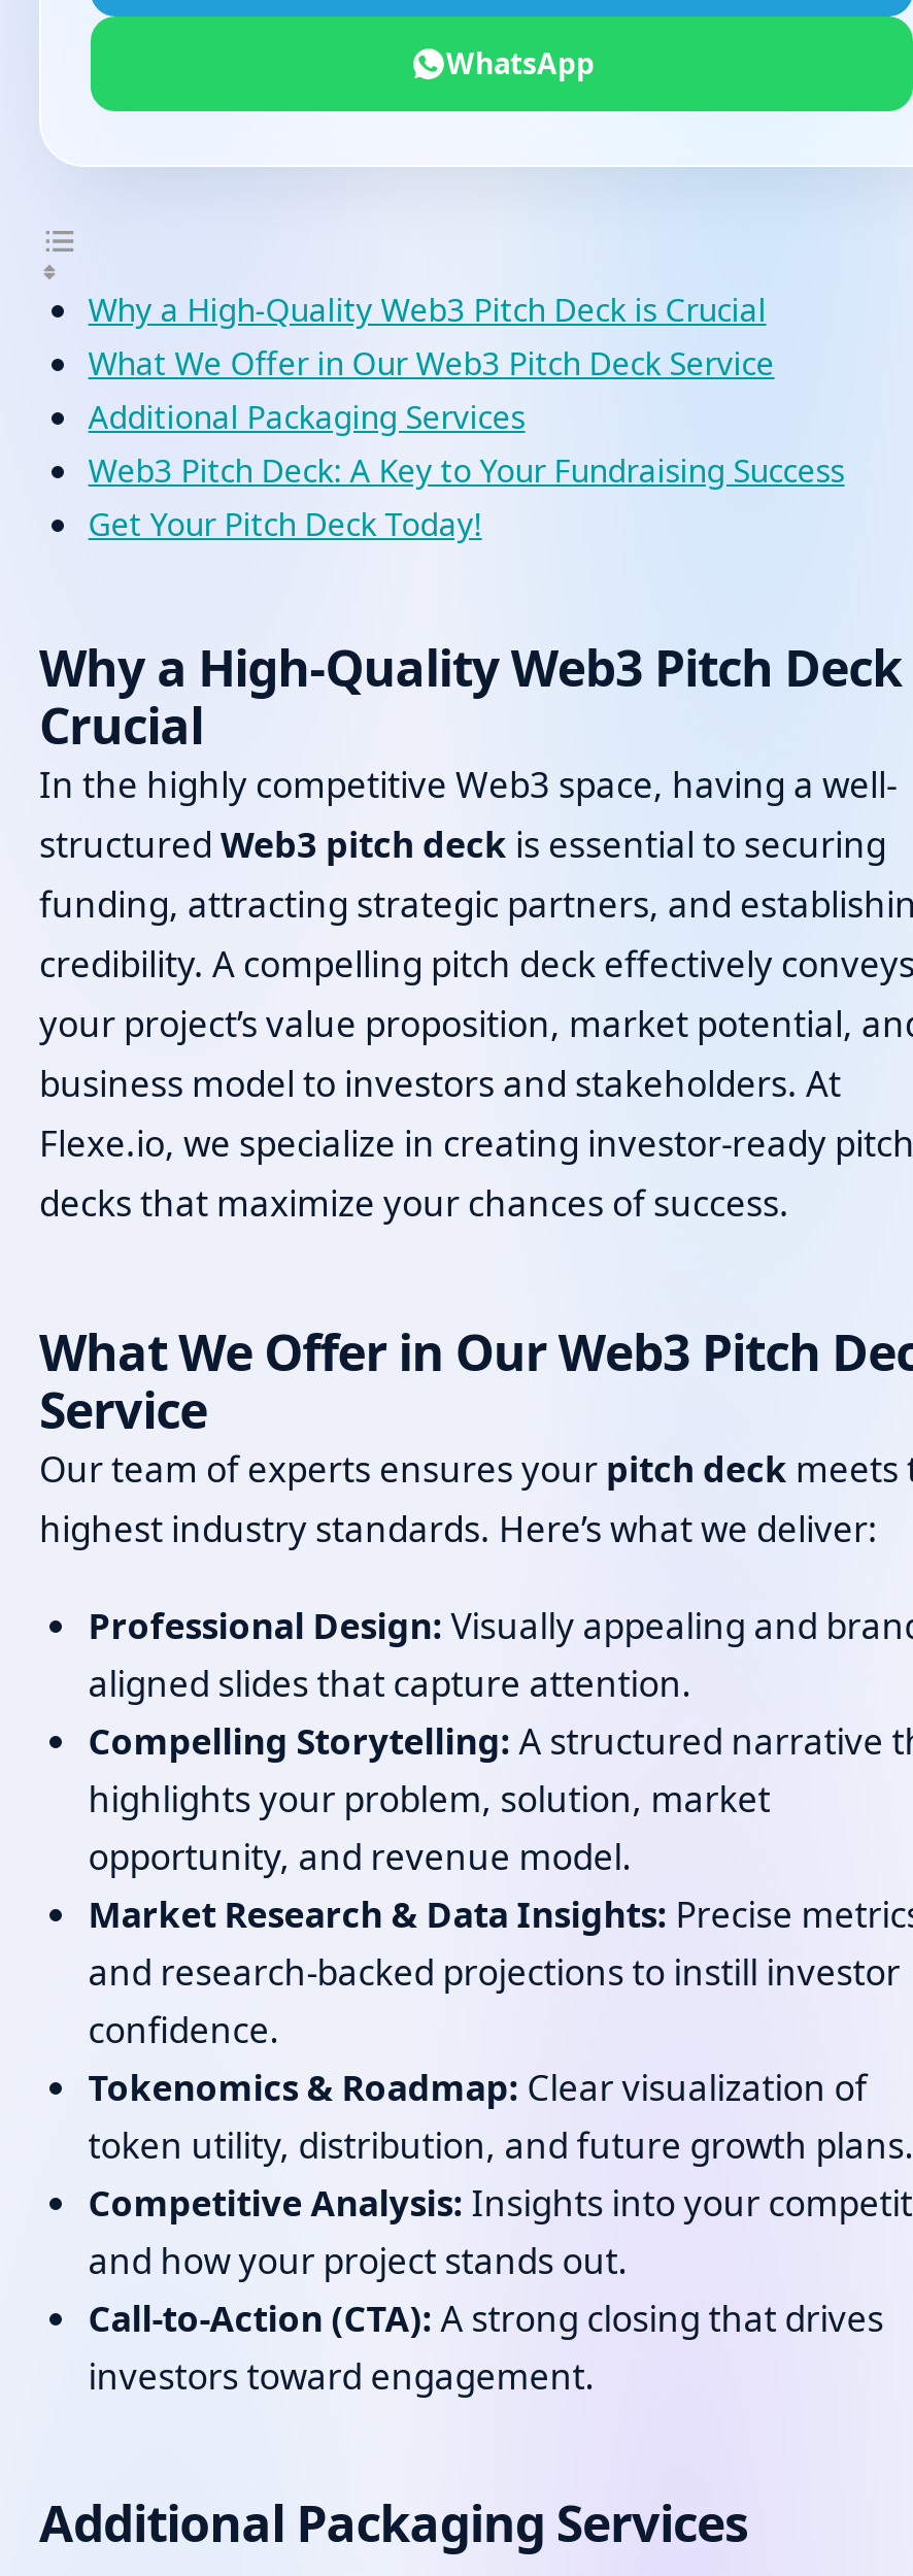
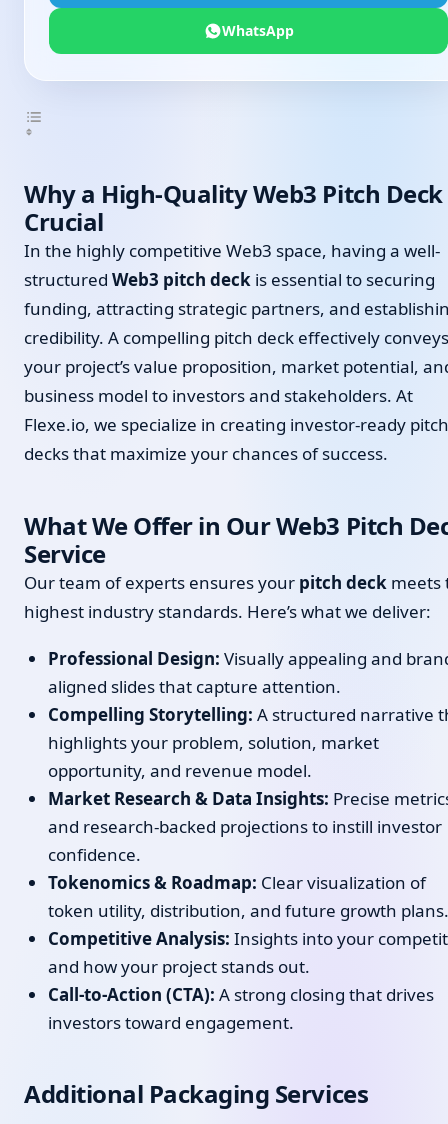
- Why a High-Quality Web3 Pitch Deck is Crucial
- What We Offer in Our Web3 Pitch Deck Service
- Additional Packaging Services
- Web3 Pitch Deck: A Key to Your Fundraising Success
- Get Your Pitch Deck Today!
